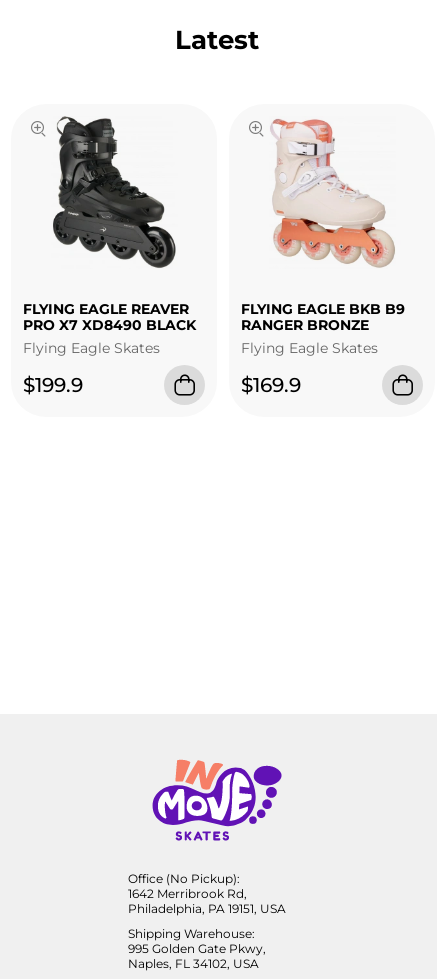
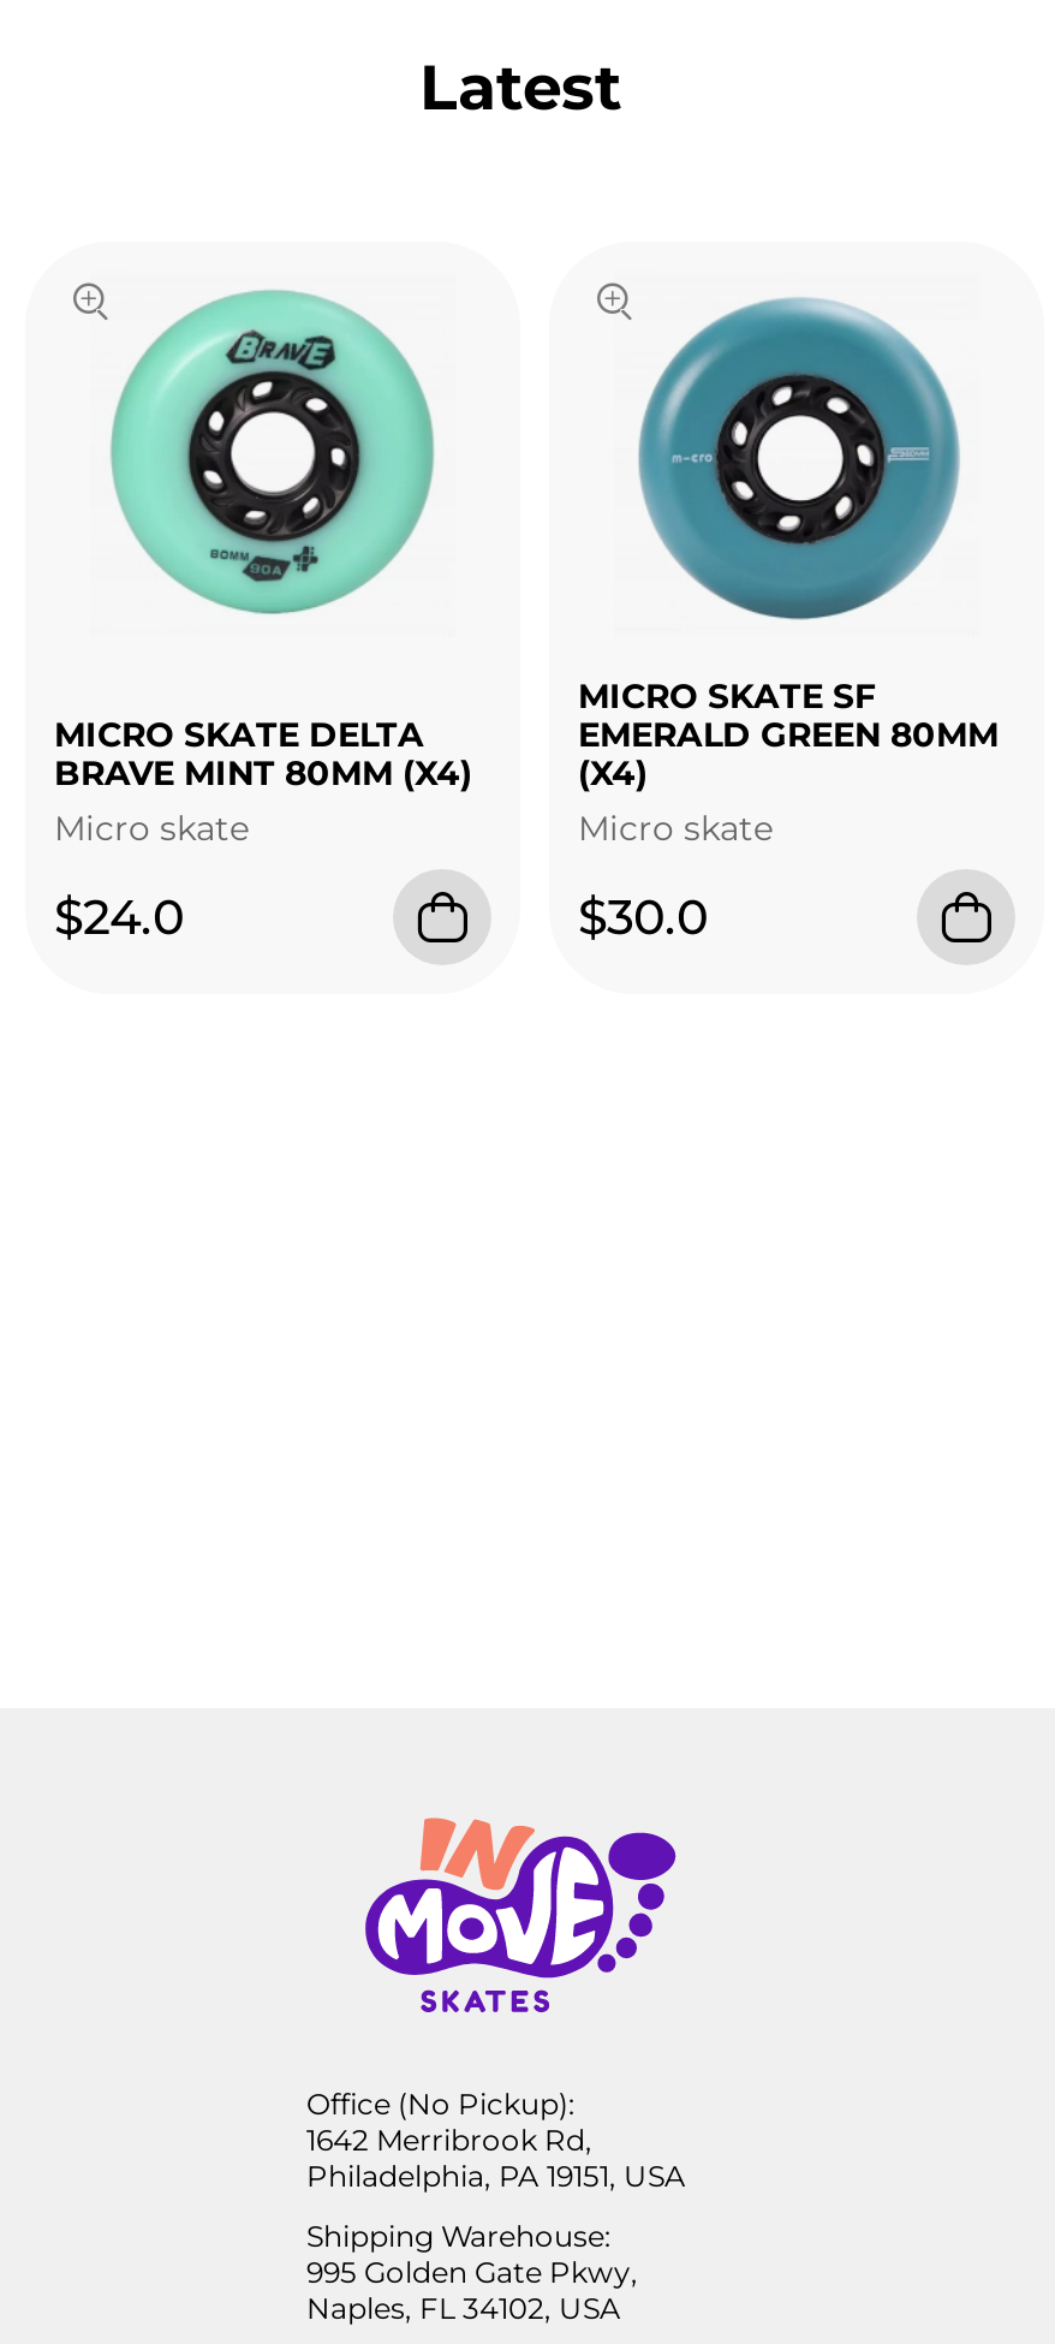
- [image]
- FLYING EAGLE REAVER
- PRO X7 XD8490 BLACK
- Flying Eagle Skates
+ [image]
+ MICRO SKATE DELTA
+ BRAVE MINT 80MM (X4)
+ Micro skate

- [image]
- FLYING EAGLE BKB B9
- RANGER BRONZE
- Flying Eagle Skates
+ [image]
+ MICRO SKATE SF
+ EMERALD GREEN 80MM
+ (X4)
+ Micro skate

- $199.9
+ $24.0

- $169.9
+ $30.0
